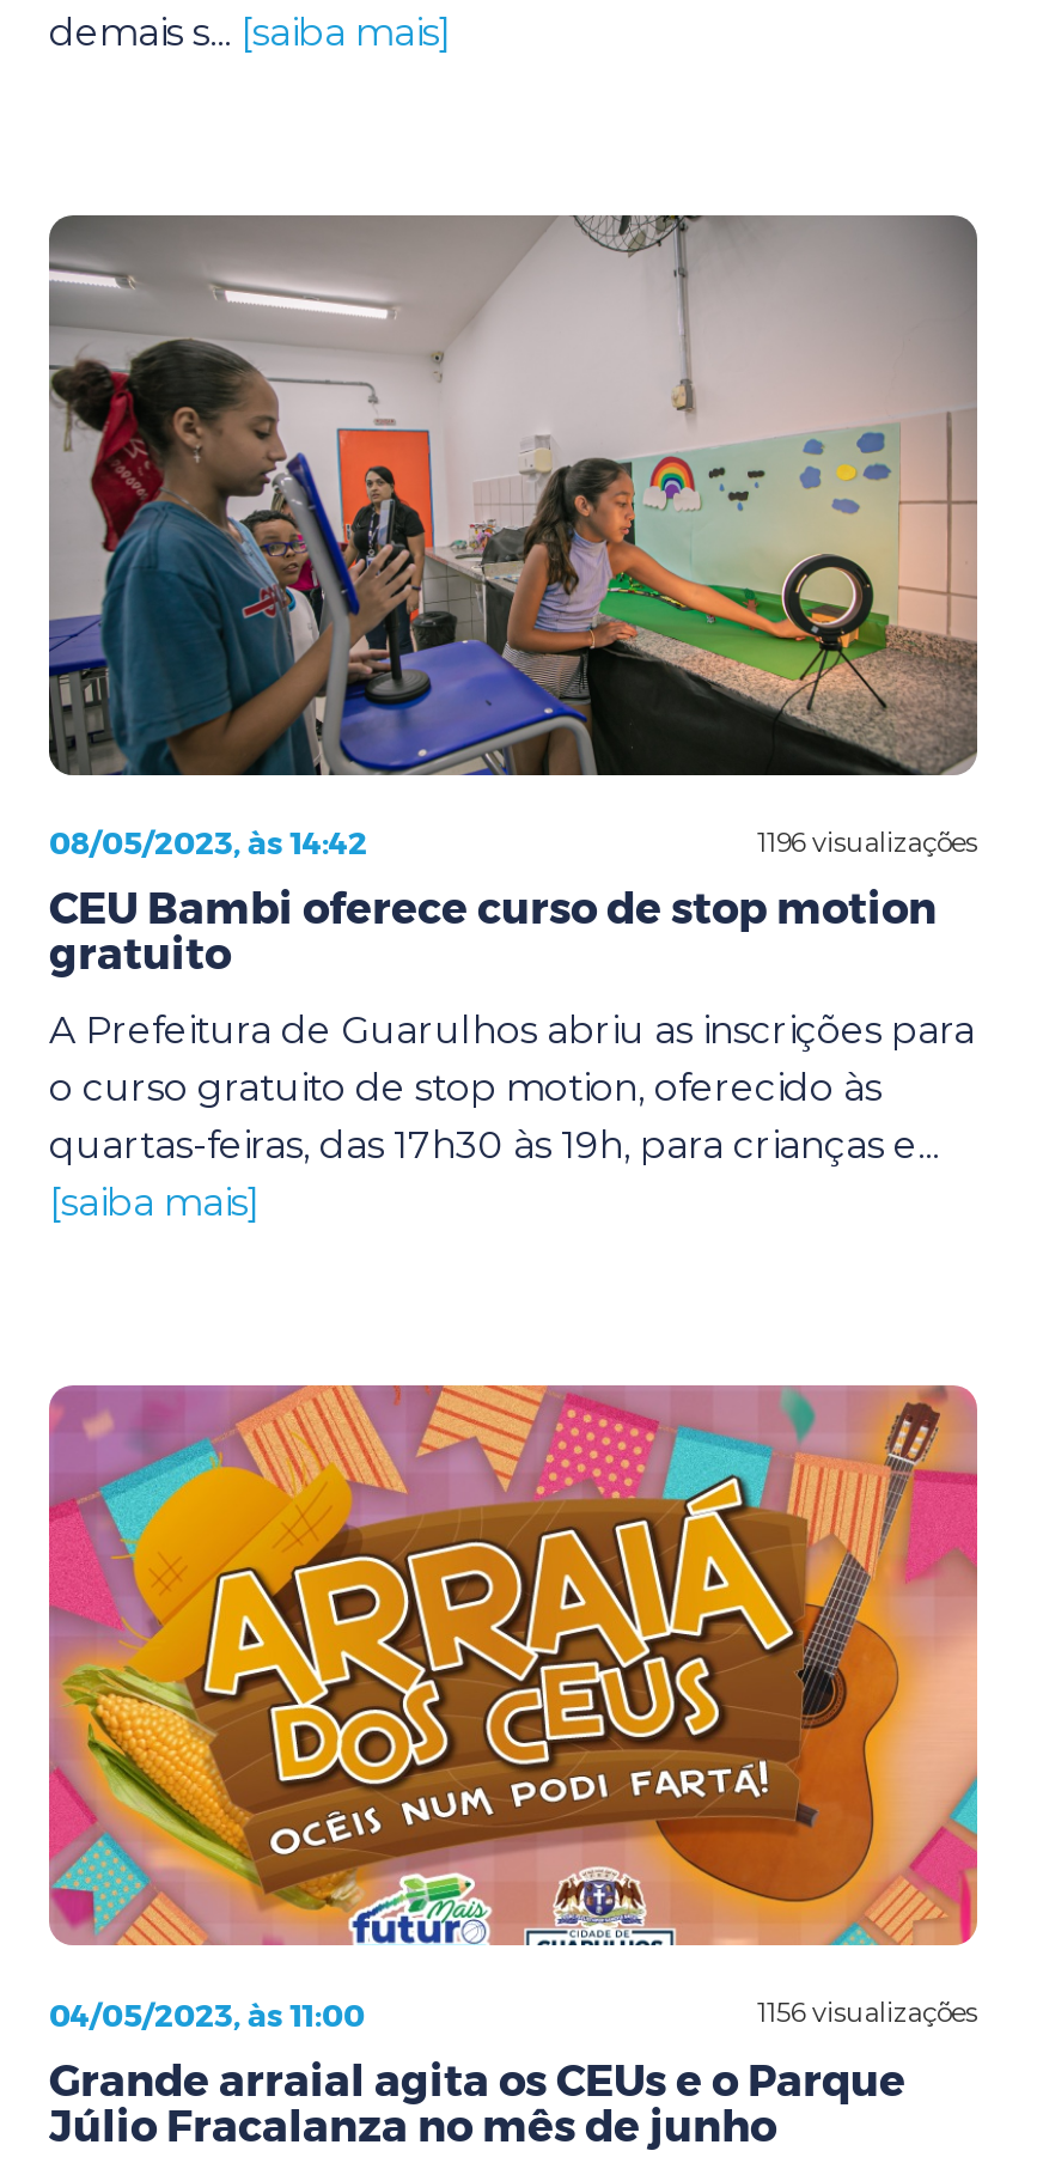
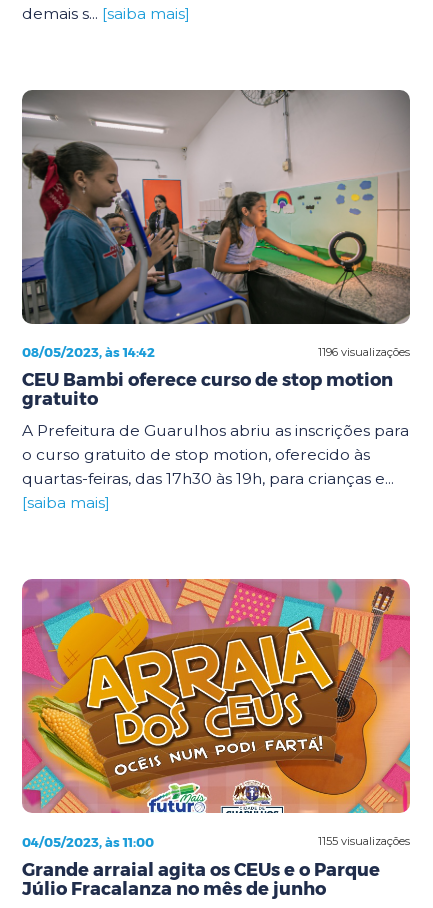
- 1156 visualizações
+ 1155 visualizações
